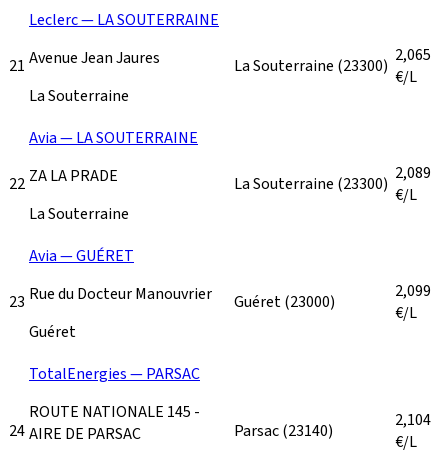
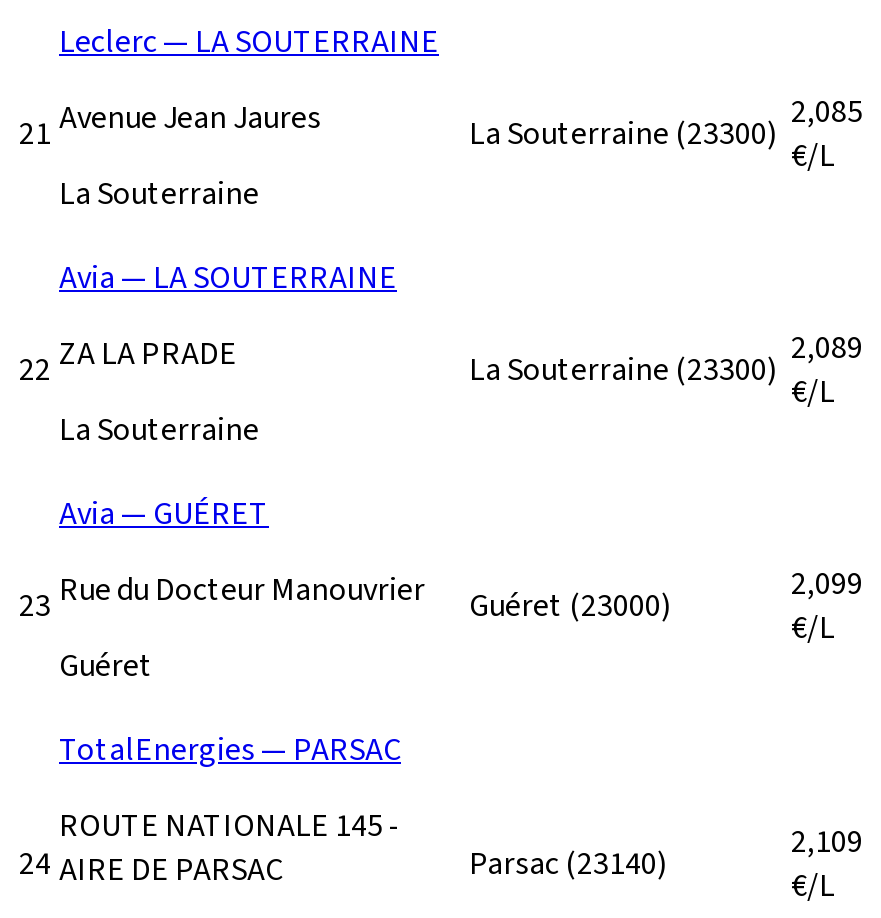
- La Souterraine(23300) 2,065
+ La Souterraine(23300) 2,085

- 2,104
+ 2,109
